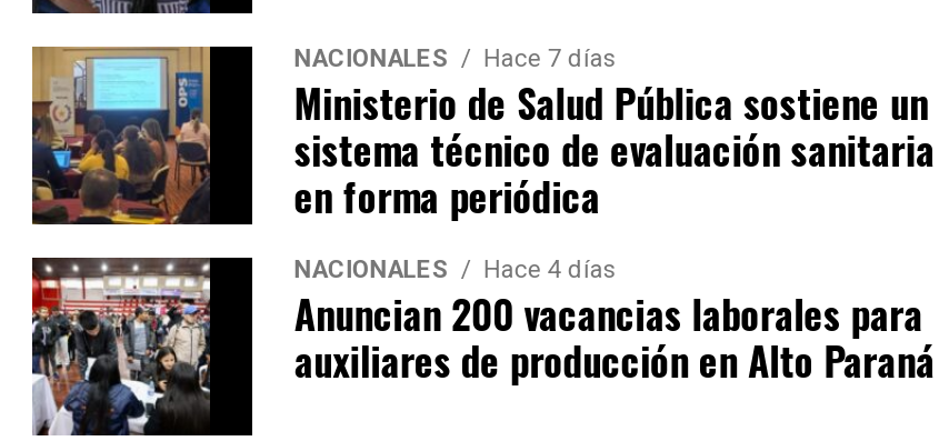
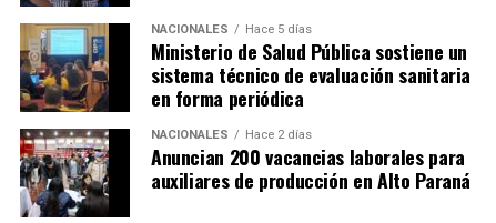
- NACIONALES Hace 7 días
+ NACIONALES Hace 5 días

- NACIONALES Hace 4 días
+ NACIONALES Hace 2 días
